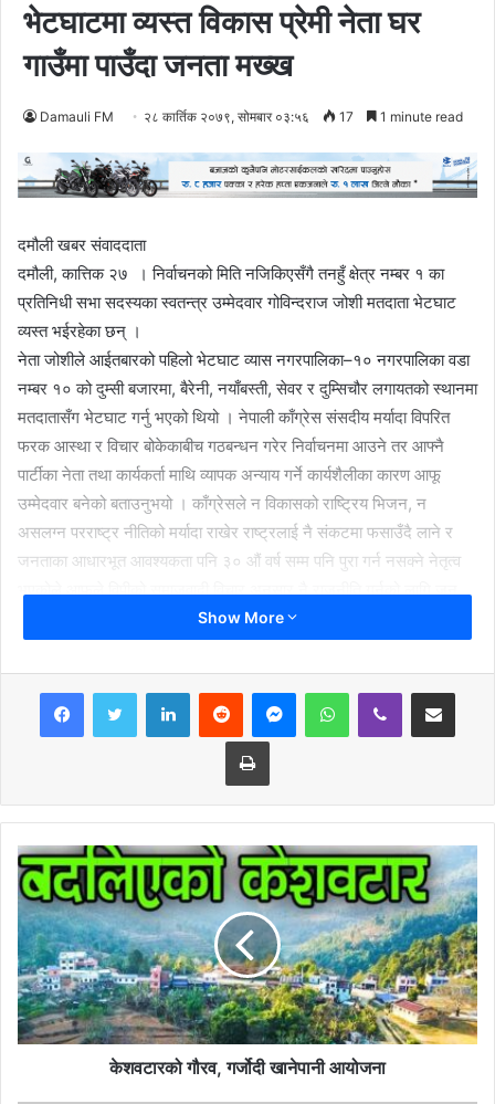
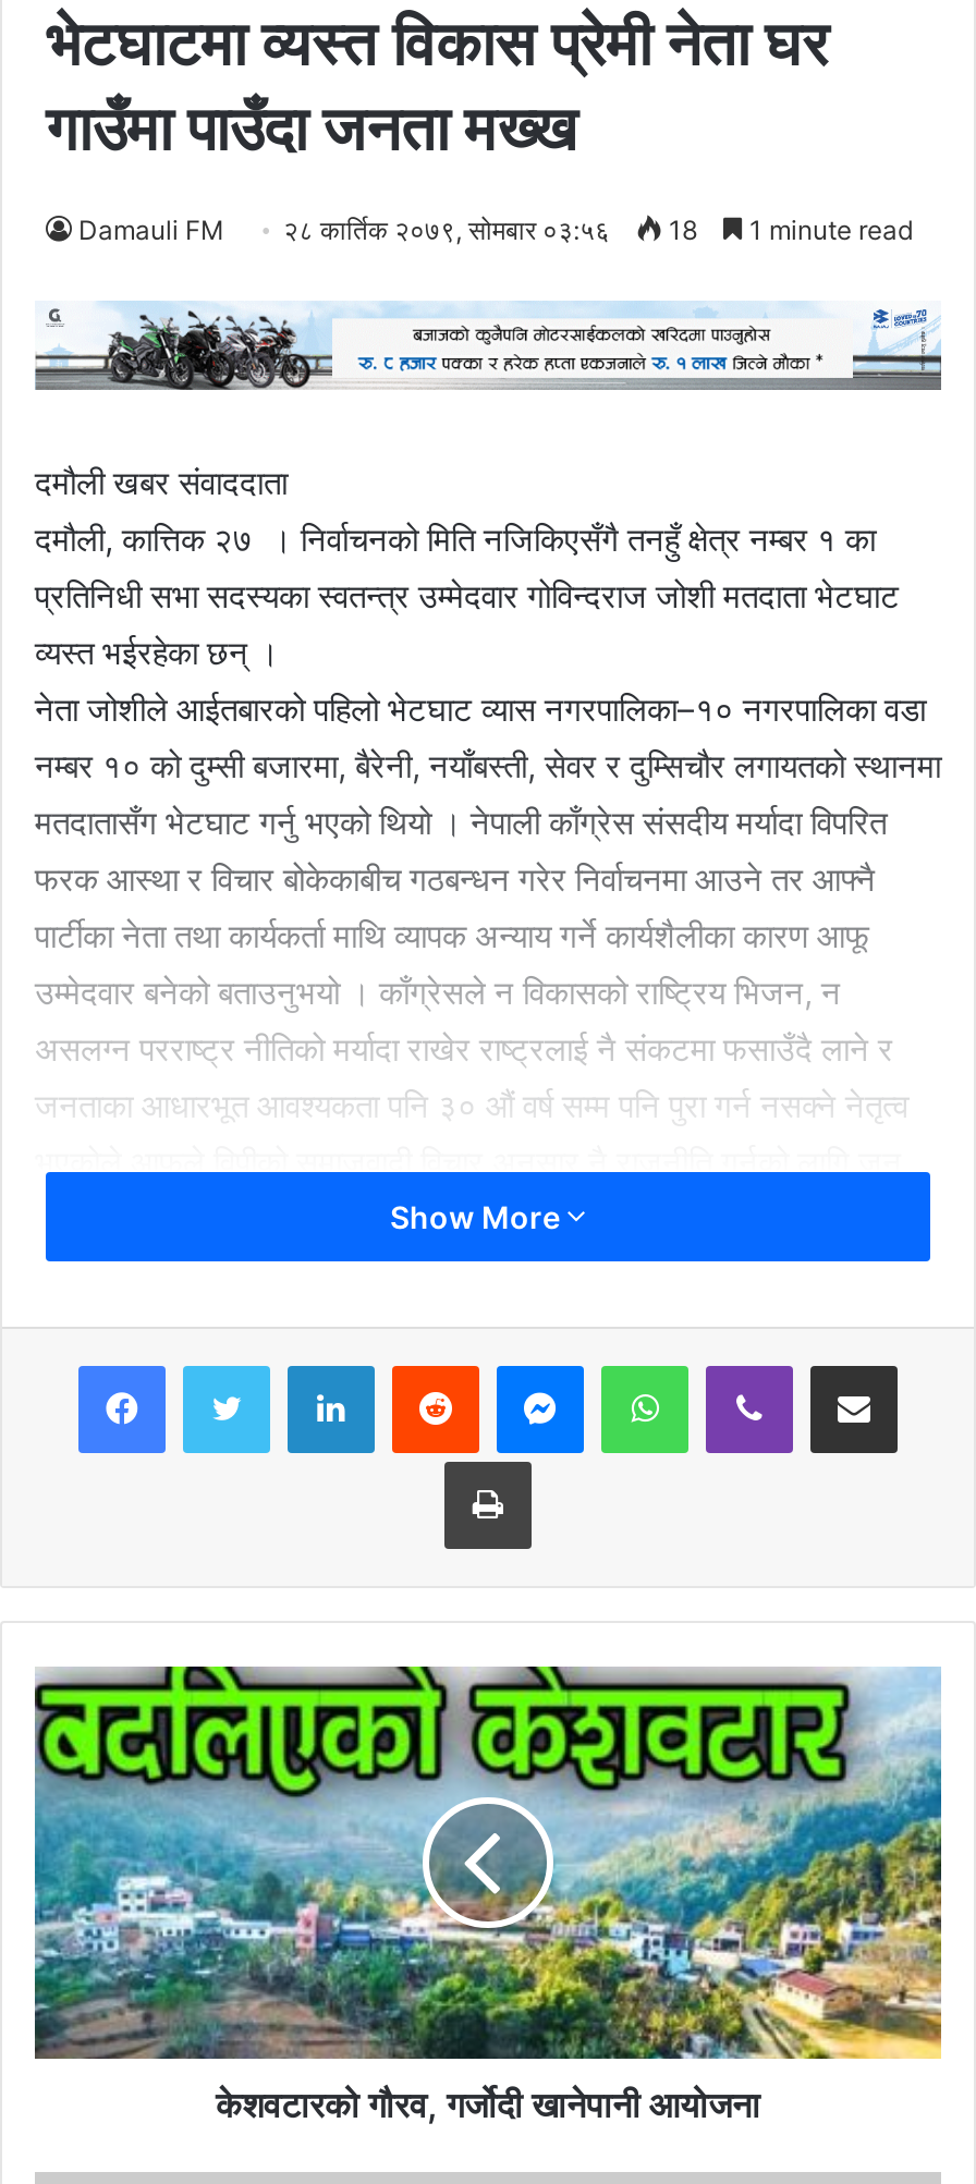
- Damauli FM २८ कार्तिक २०७९, सोमबार ०३:५६ 17 1 minute read
+ Damauli FM २८ कार्तिक २०७९, सोमबार ०३:५६ 18 1 minute read
